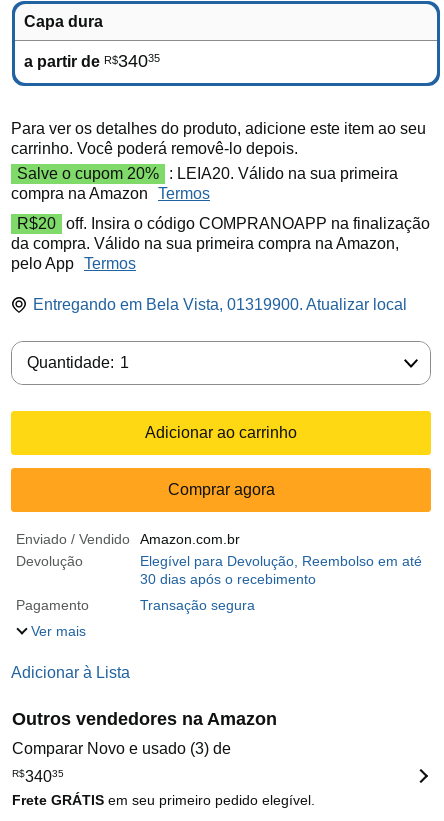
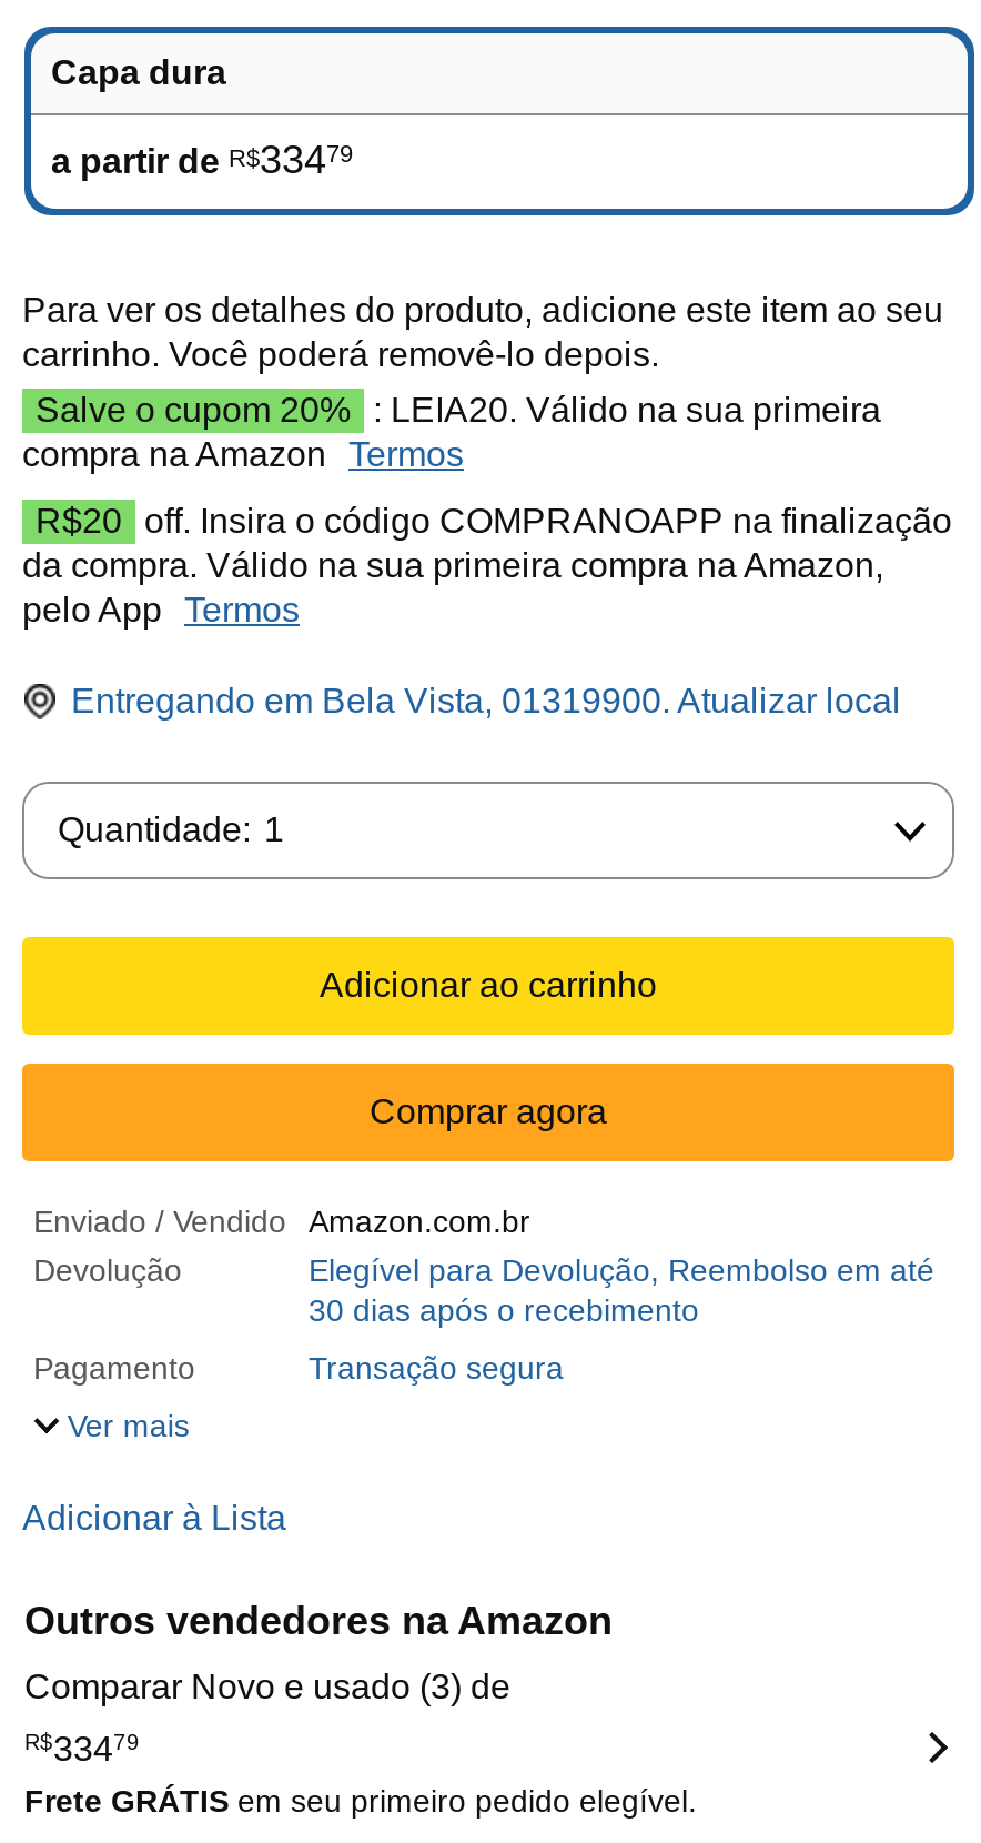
- a partir de R$34035
+ a partir de R$33479

- R$34035
+ R$33479
